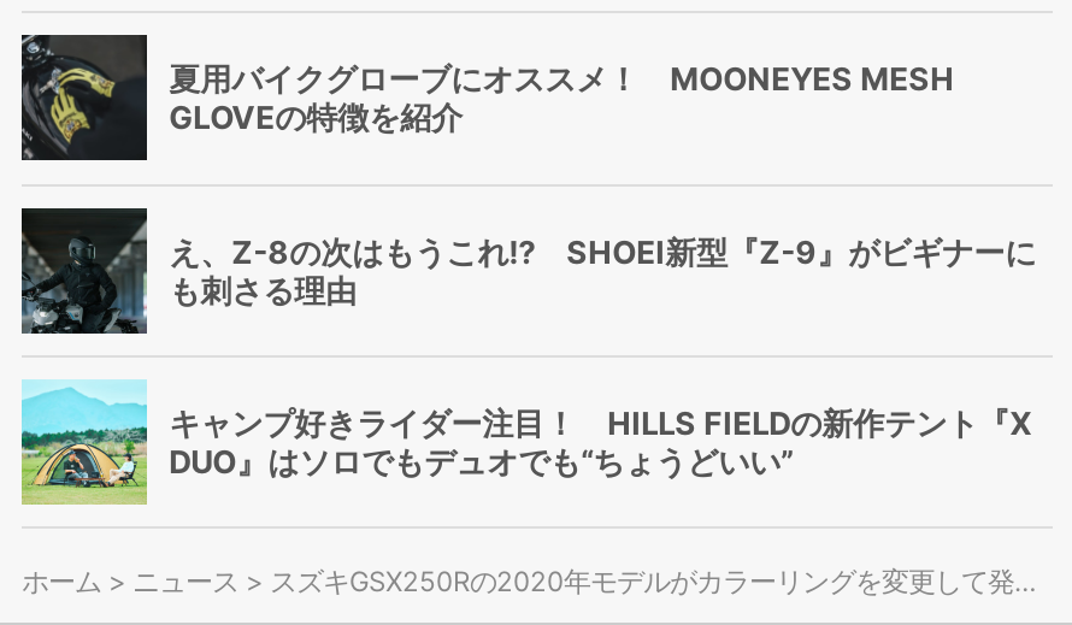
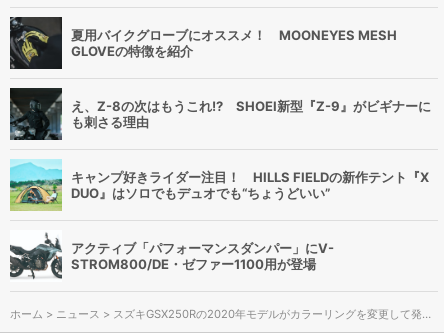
+ [image]
+ アクティブ「パフォーマンスダンパー」にV-
+ STROM800/DE・ゼファー1100用が登場
